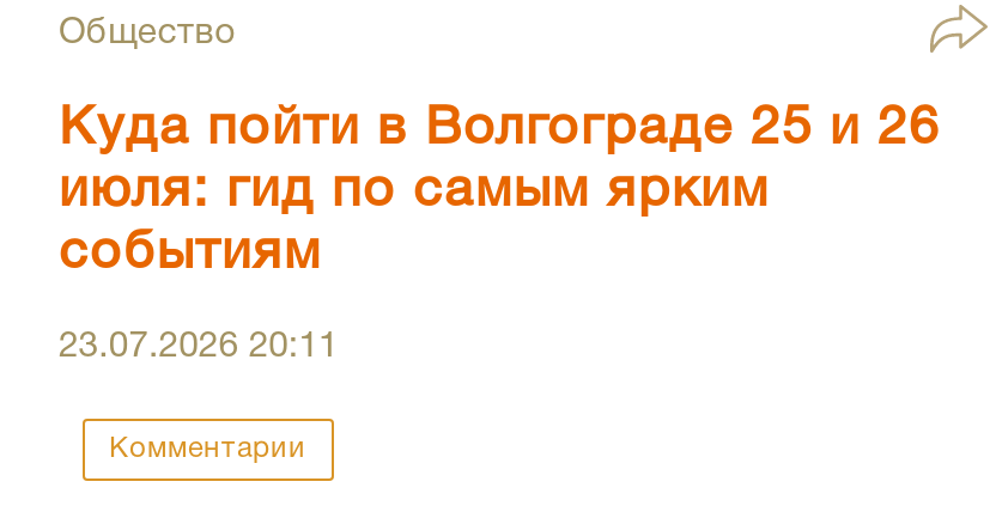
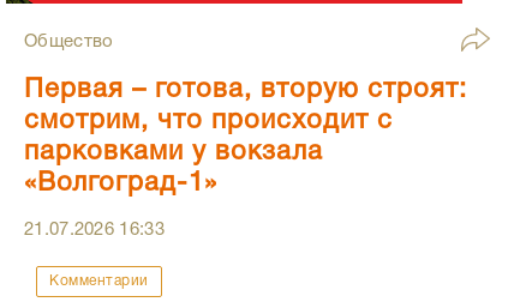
- Куда пойти в Волгограде 25 и 26
- июля: гид по самым ярким
- событиям
+ Первая – готова, вторую строят:
+ смотрим, что происходит с
+ парковками у вокзала
+ «Волгоград-1»

- 23.07.2026 20:11
+ 21.07.2026 16:33
